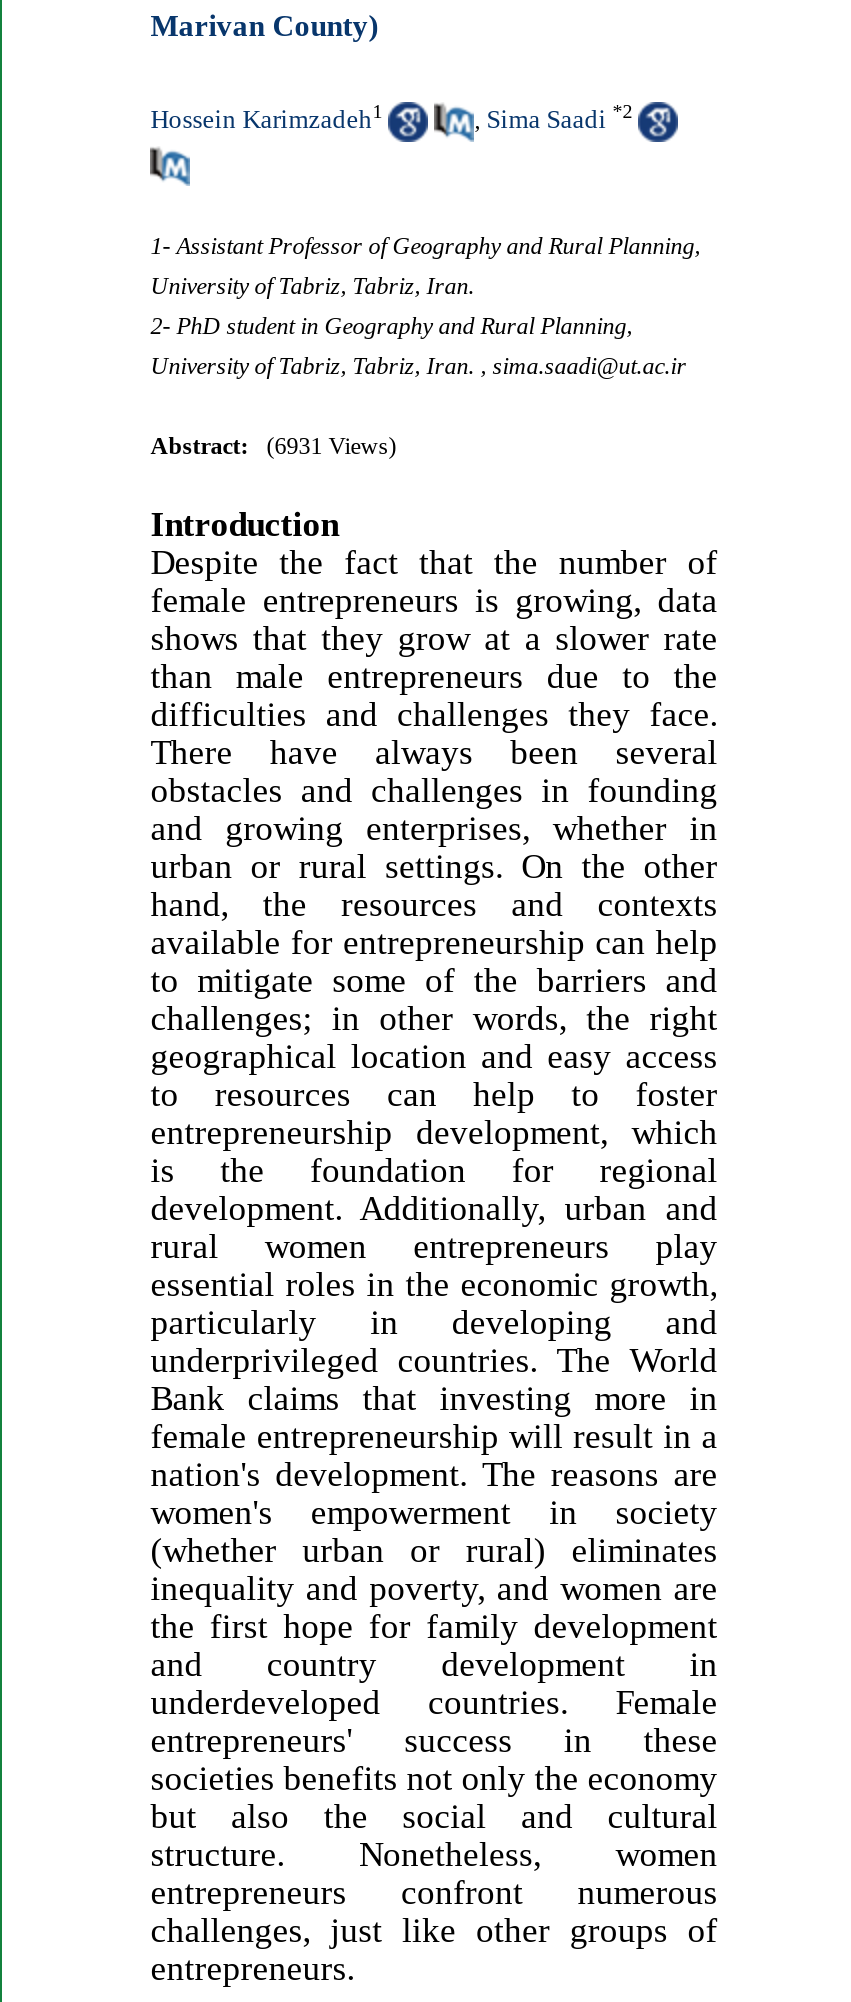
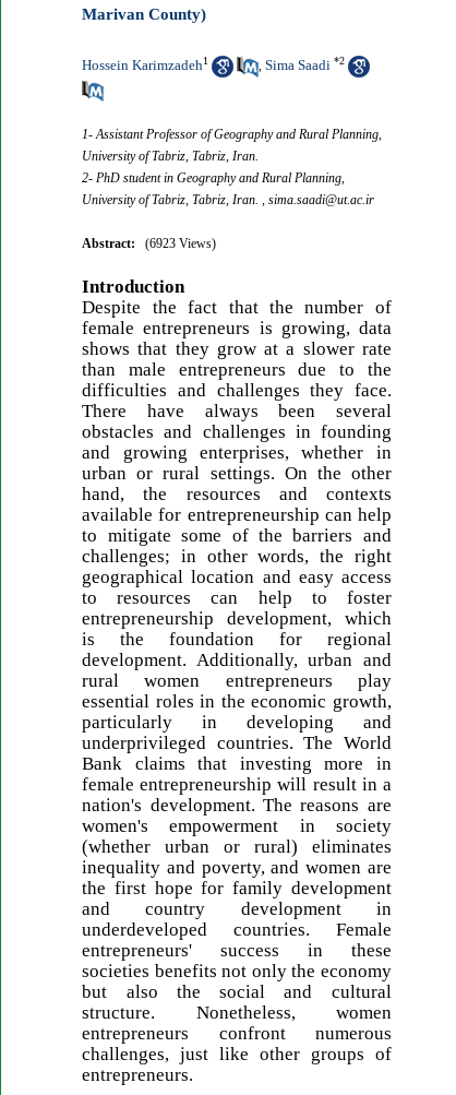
- Abstract: (6931 Views)
+ Abstract: (6923 Views)
